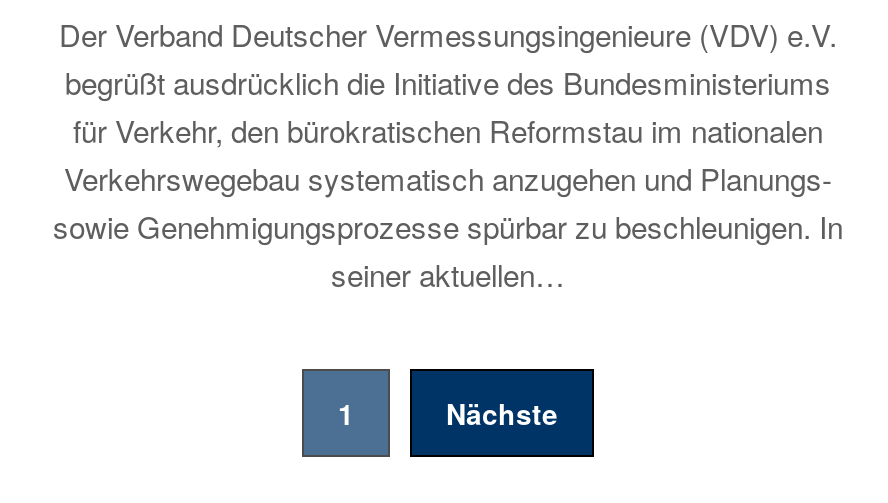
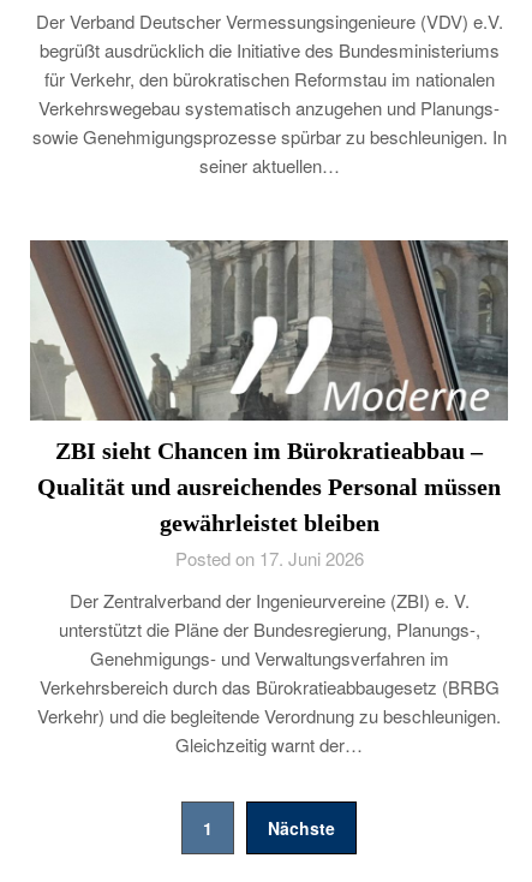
+ [image]
+ ZBI sieht Chancen im Bürokratieabbau –
+ Qualität und ausreichendes Personal müssen
+ gewährleistet bleiben
+ Posted on 17. Juni 2026
+ Der Zentralverband der Ingenieurvereine (ZBI) e. V.
+ unterstützt die Pläne der Bundesregierung, Planungs-,
+ Genehmigungs- und Verwaltungsverfahren im
+ Verkehrsbereich durch das Bürokratieabbaugesetz (BRBG
+ Verkehr) und die begleitende Verordnung zu beschleunigen.
+ Gleichzeitig warnt der…
